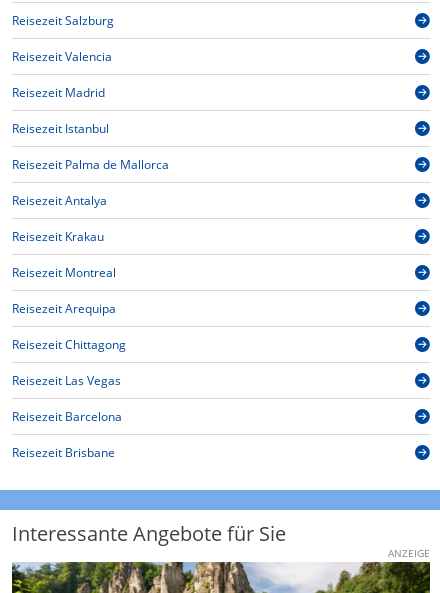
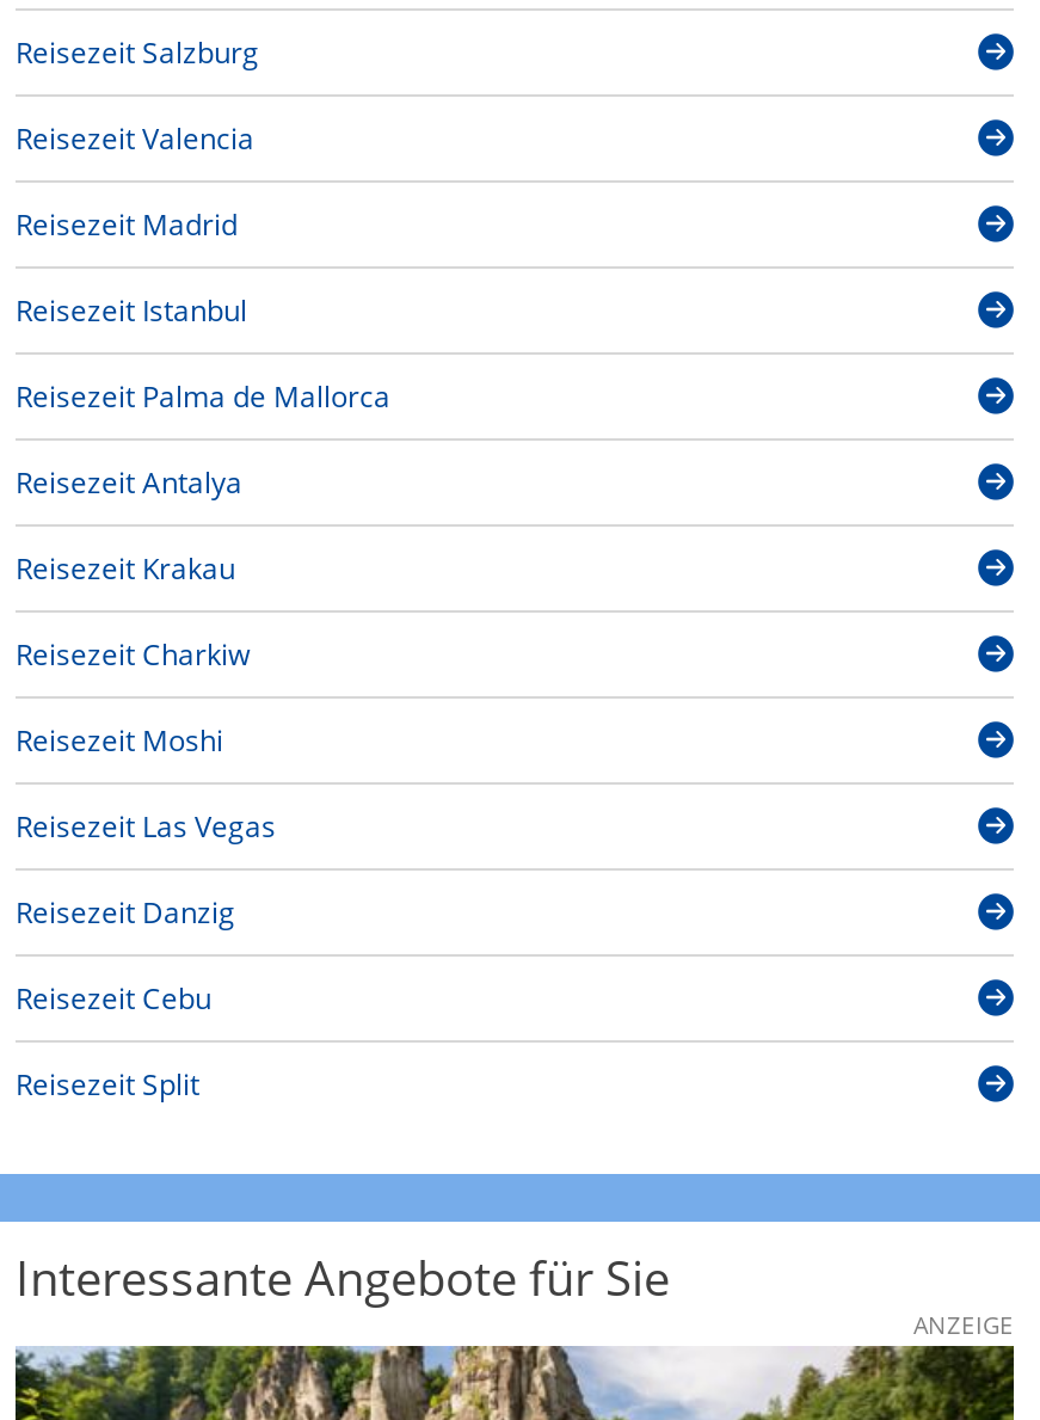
- Reisezeit Montreal
- Reisezeit Arequipa
- Reisezeit Chittagong
+ Reisezeit Charkiw
+ Reisezeit Moshi

moved up: Reisezeit Las Vegas

- Reisezeit Barcelona
- Reisezeit Brisbane
+ Reisezeit Danzig
+ Reisezeit Cebu
+ Reisezeit Split
